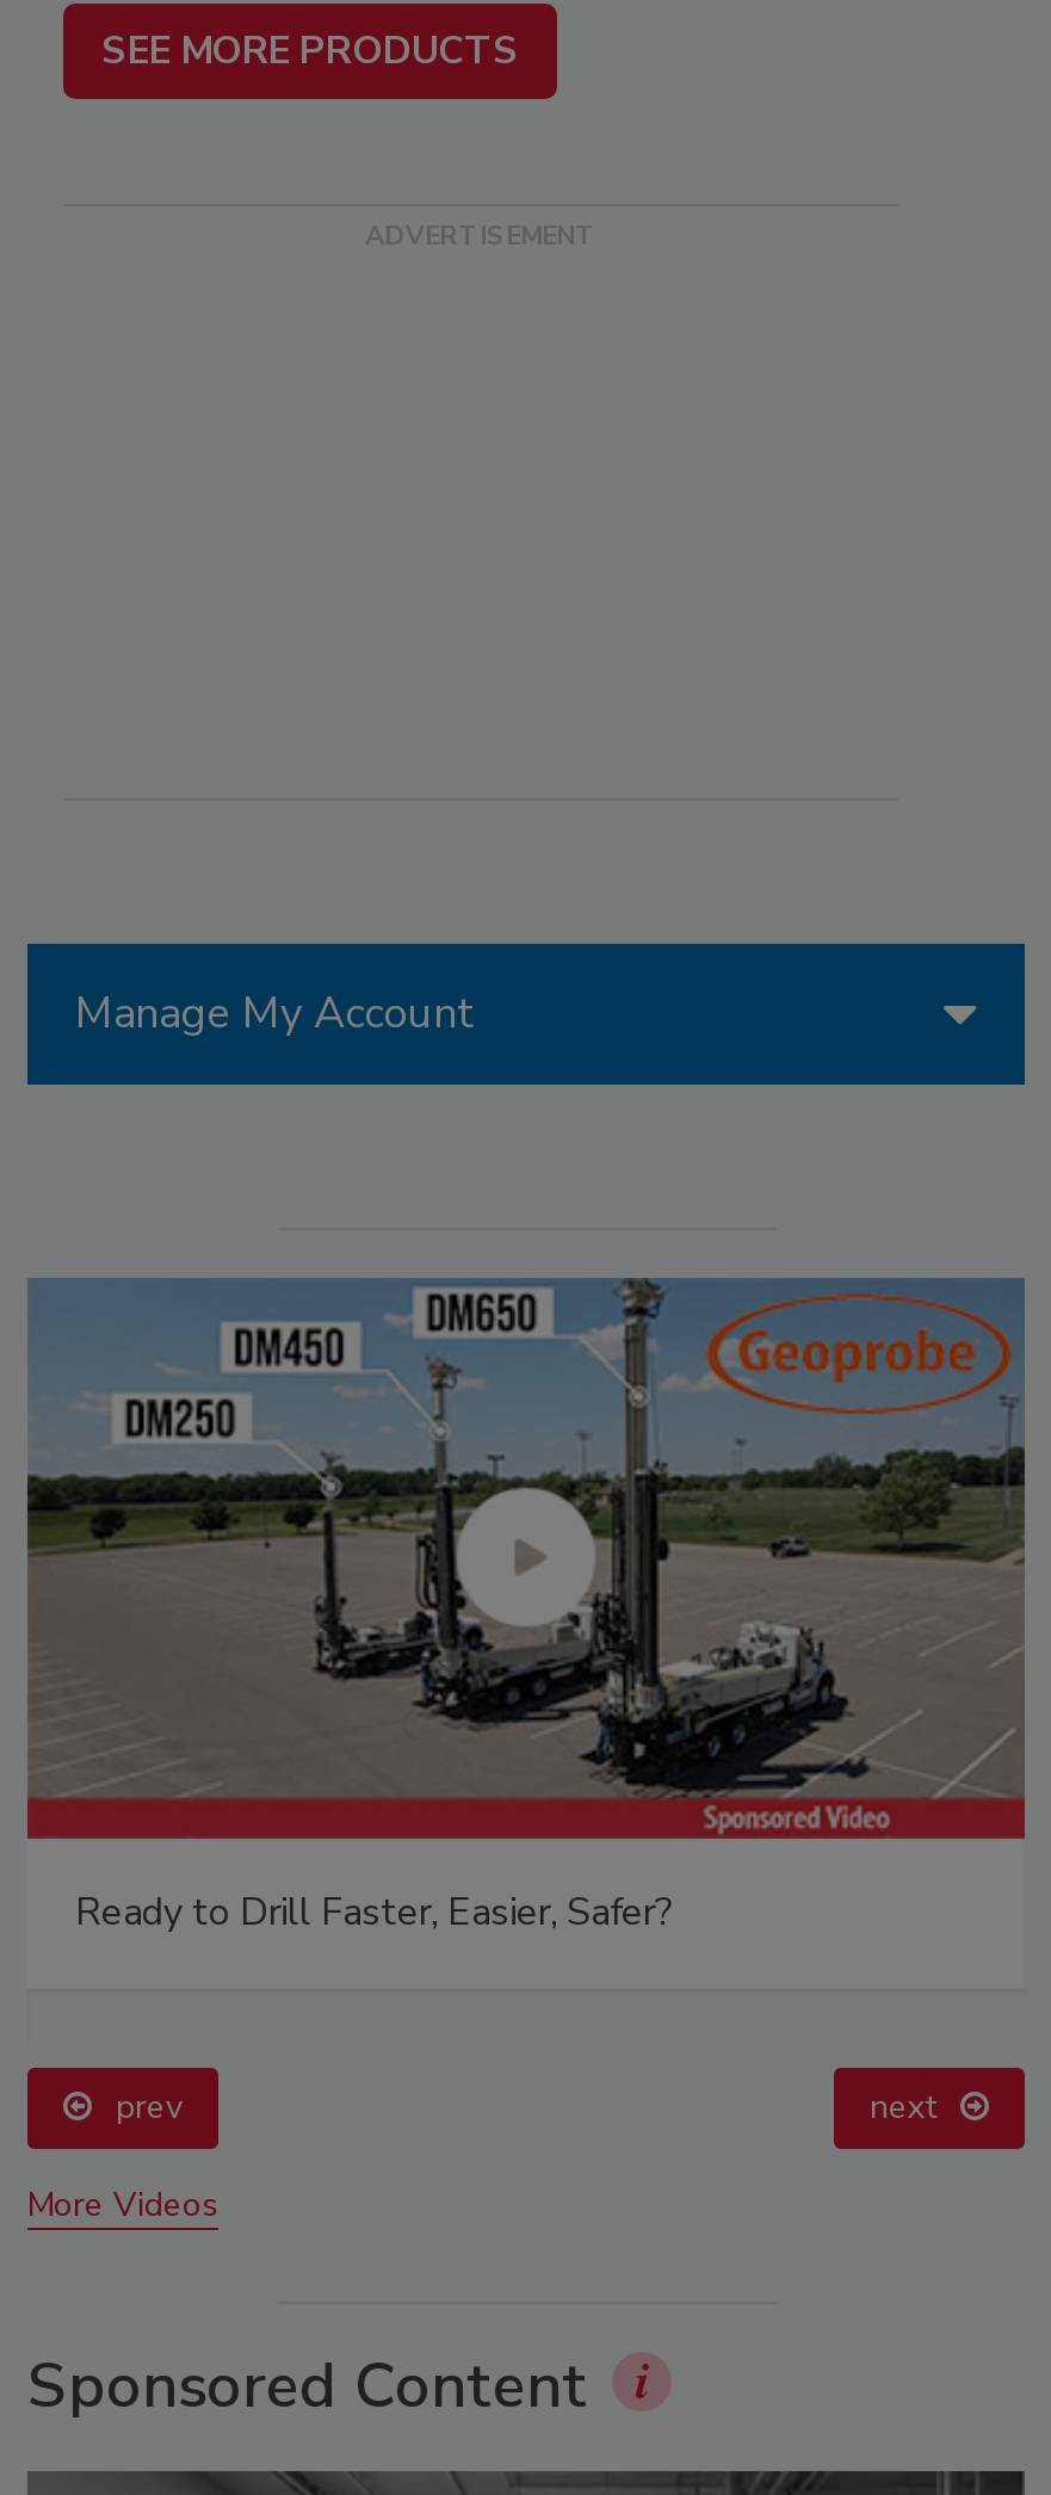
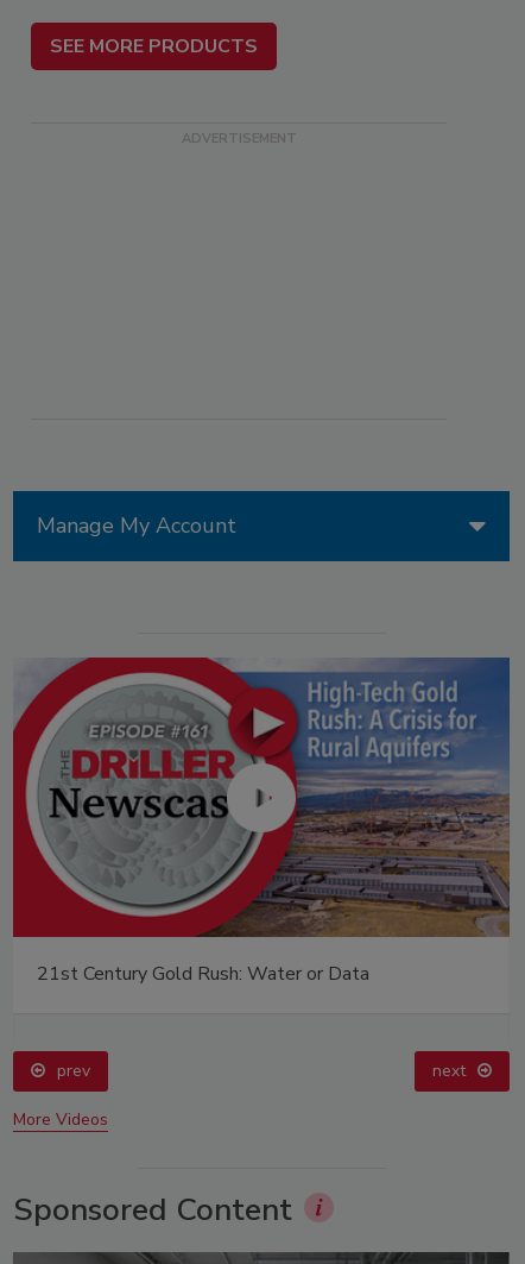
- [image]
- Ready to Drill Faster, Easier, Safer?
+ [image]
+ 21st Century Gold Rush: Water or Data
